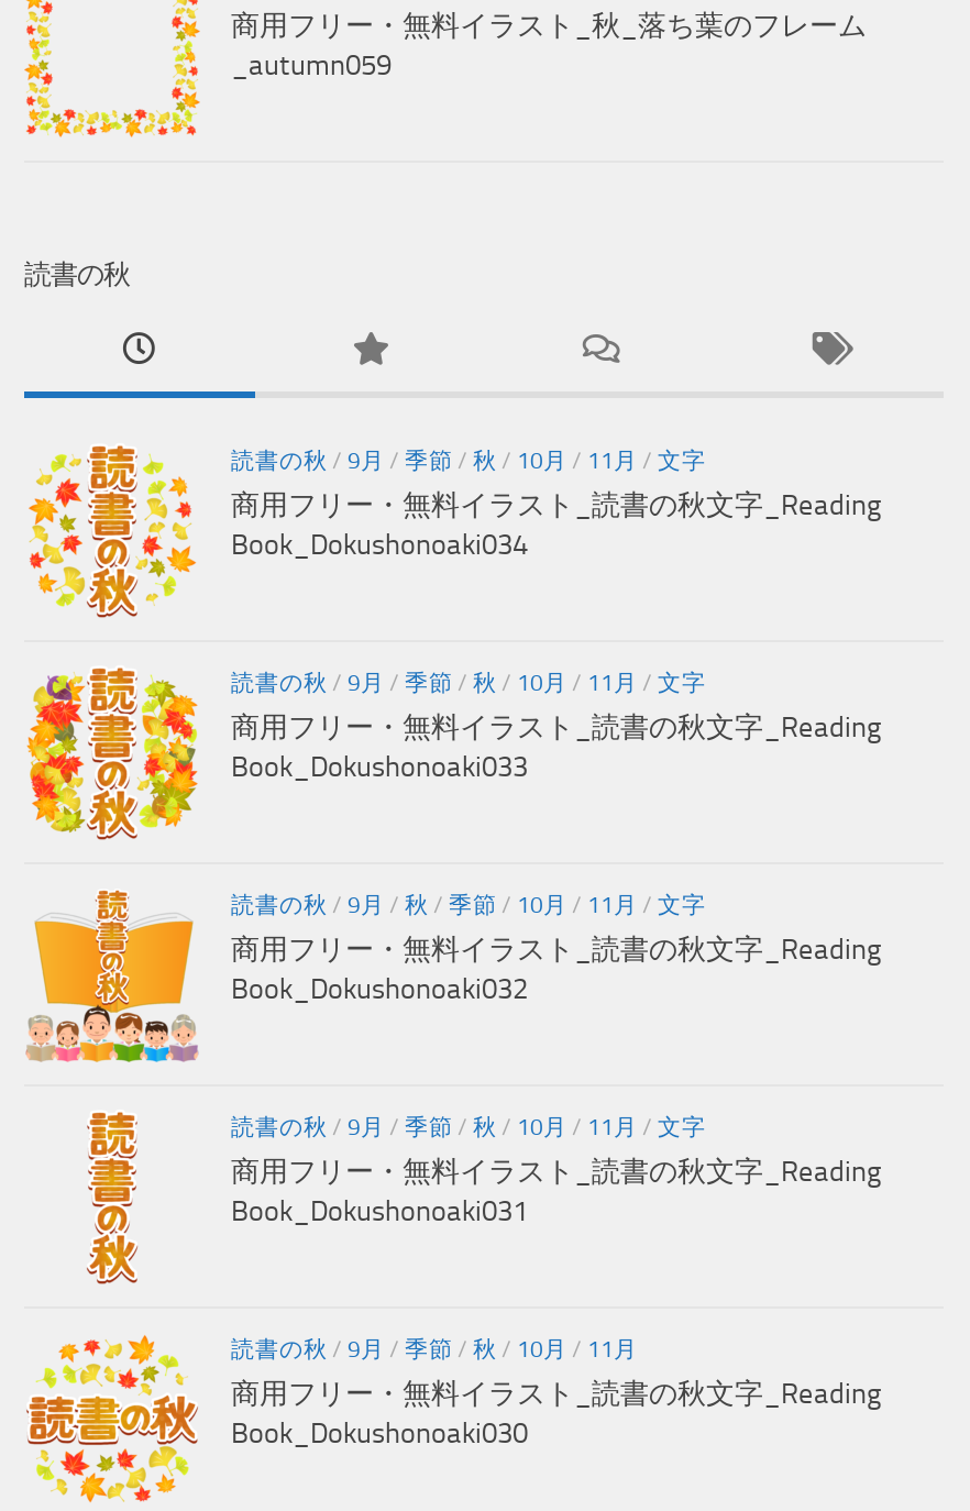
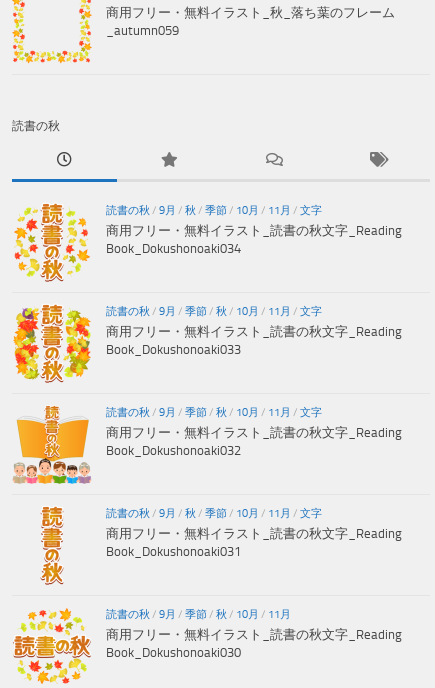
- 読書の秋/ 9月/季節/秋/ 10月/ 11月/文字
+ 読書の秋/ 9月/秋/季節/ 10月/ 11月/文字

- 読書の秋/ 9月/秋/季節/ 10月/ 11月/文字
+ 読書の秋/ 9月/季節/秋/ 10月/ 11月/文字

- 読書の秋/ 9月/季節/秋/ 10月/ 11月/文字
+ 読書の秋/ 9月/秋/季節/ 10月/ 11月/文字
